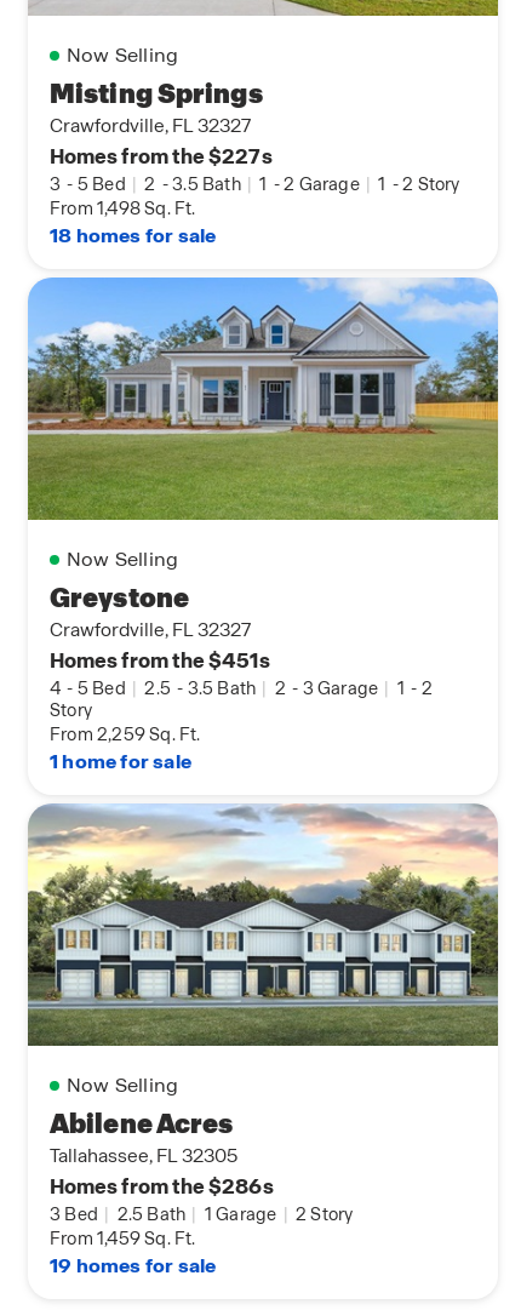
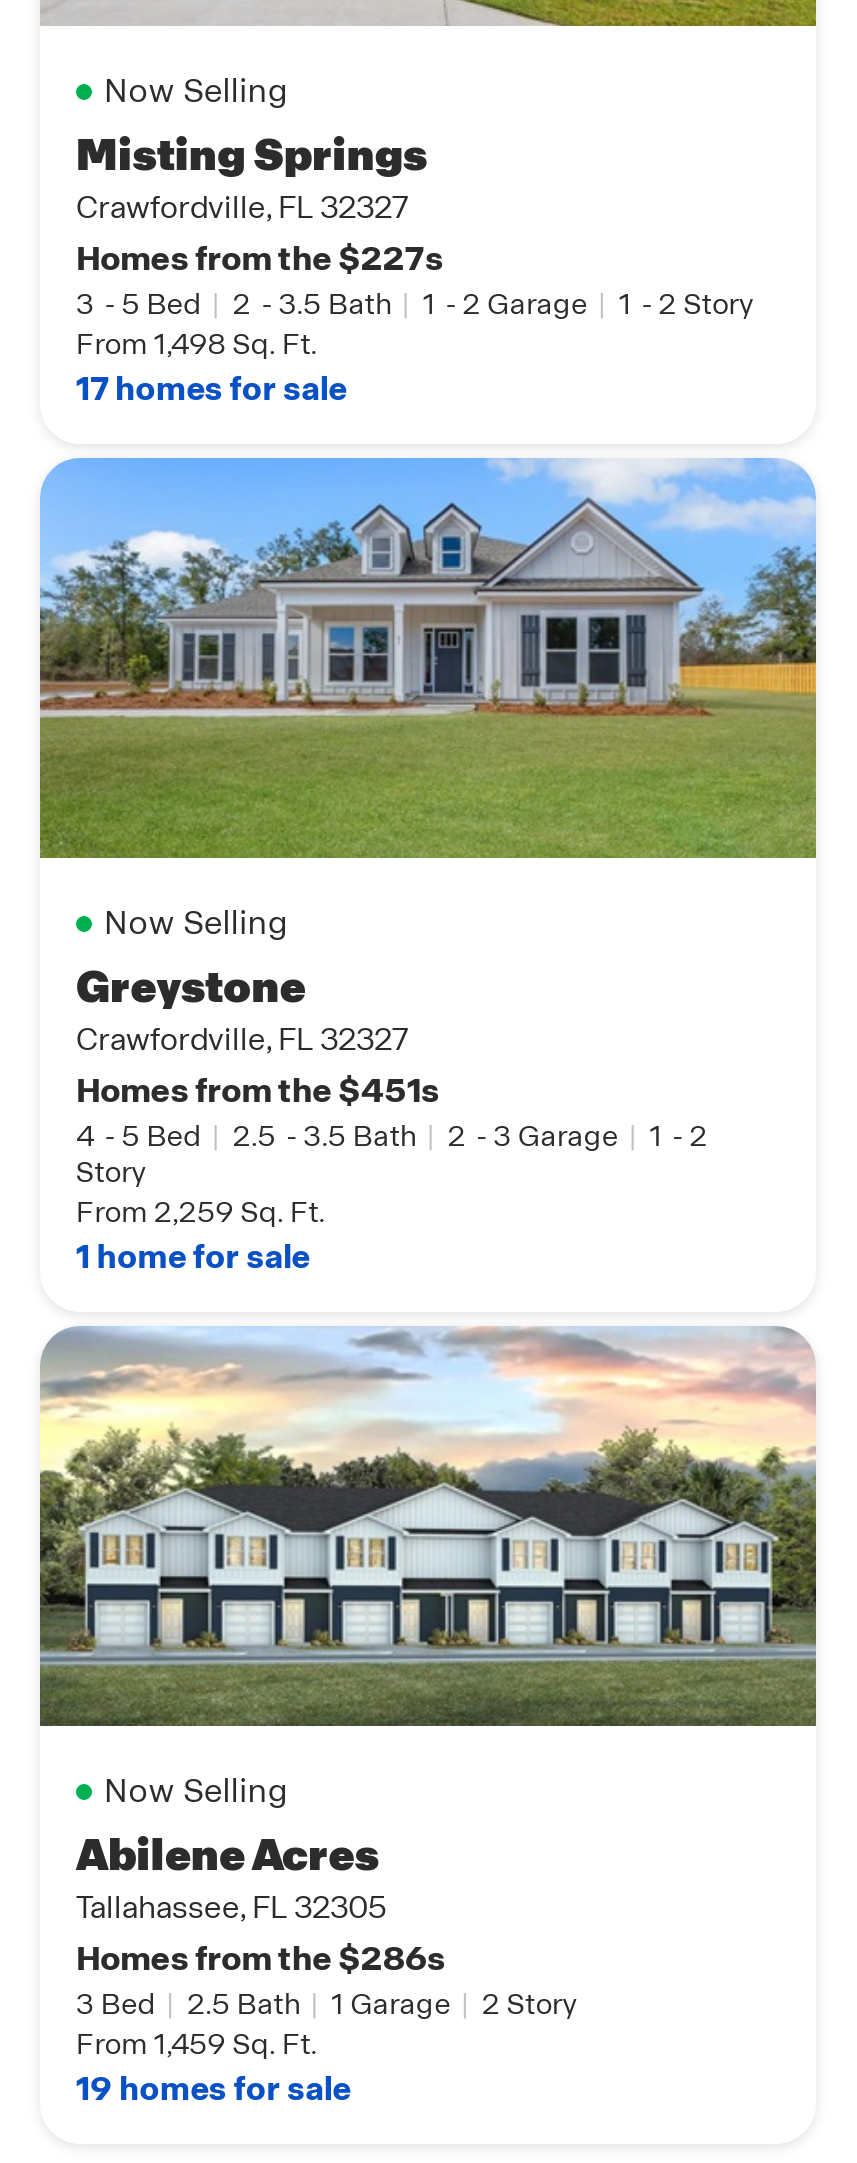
- 18 homes for sale
+ 17 homes for sale
